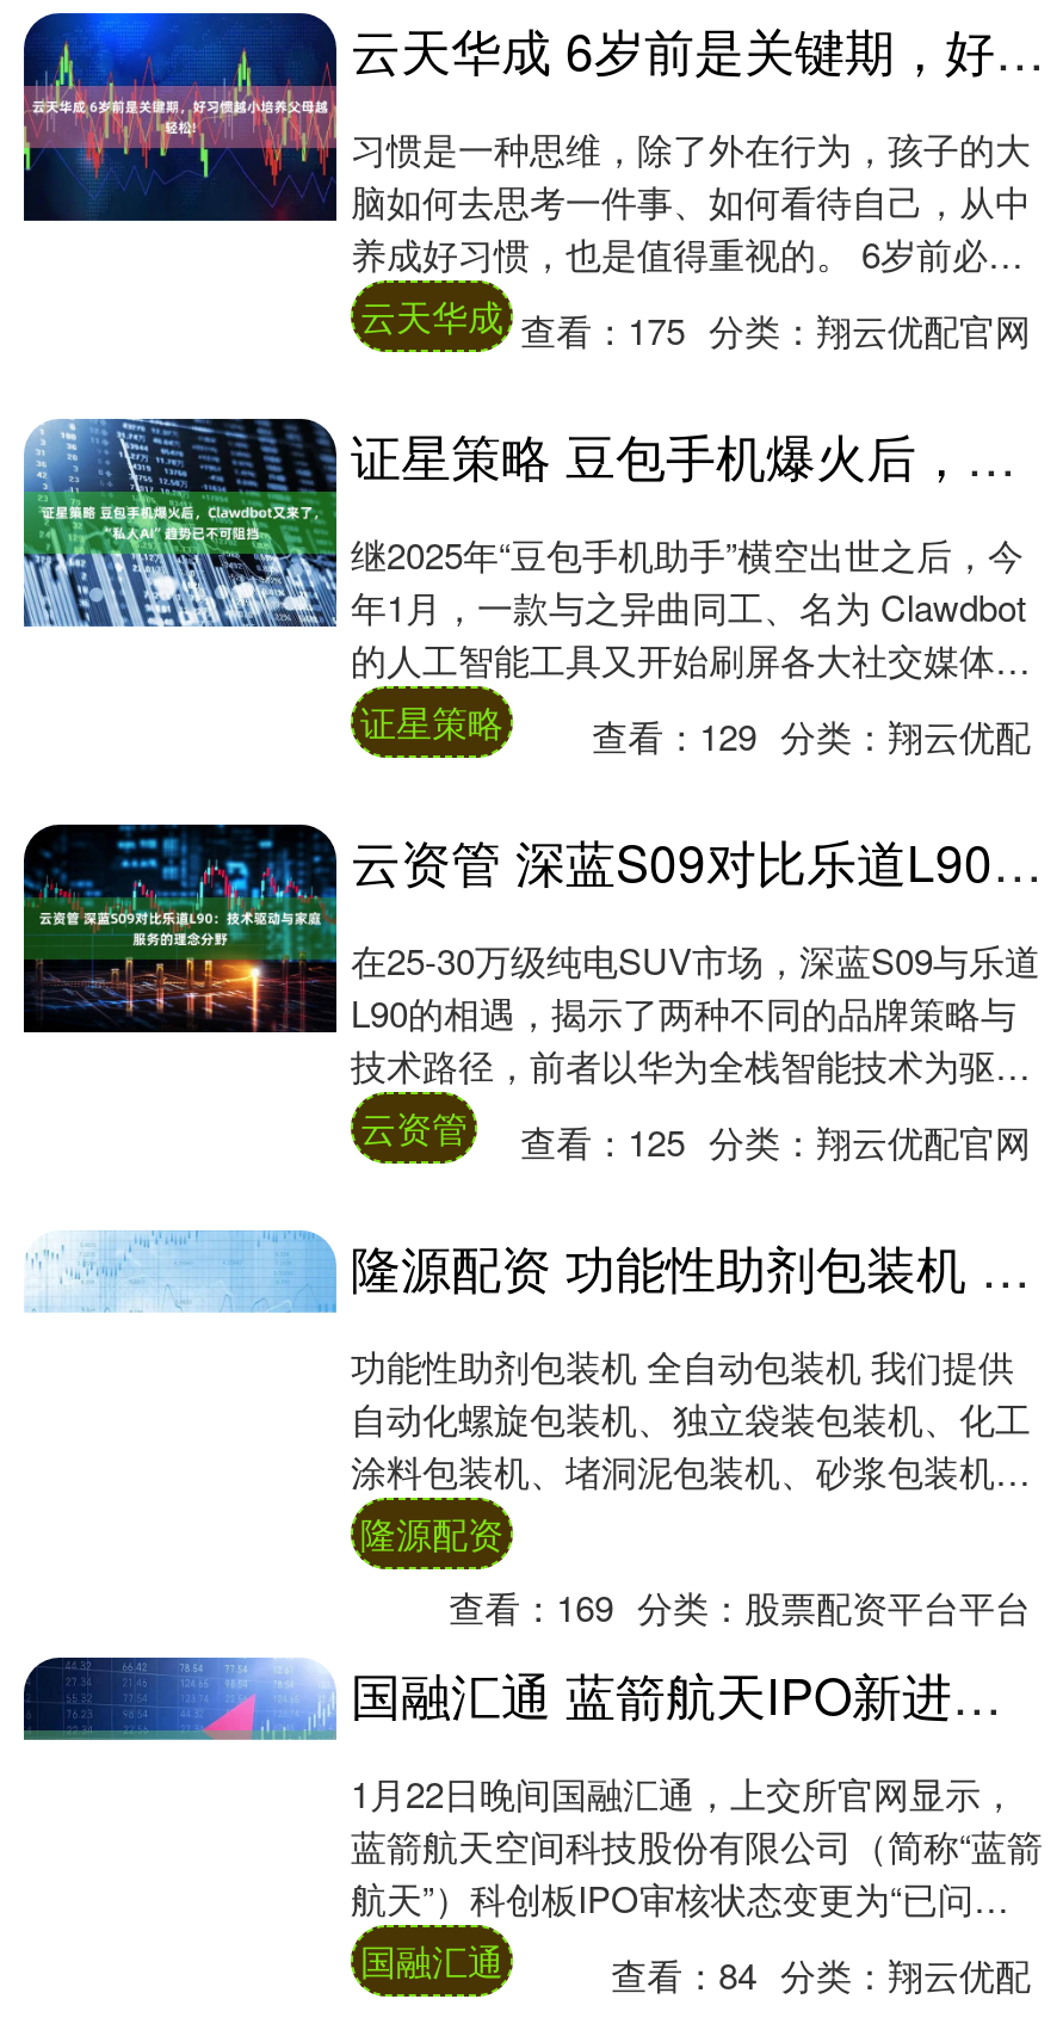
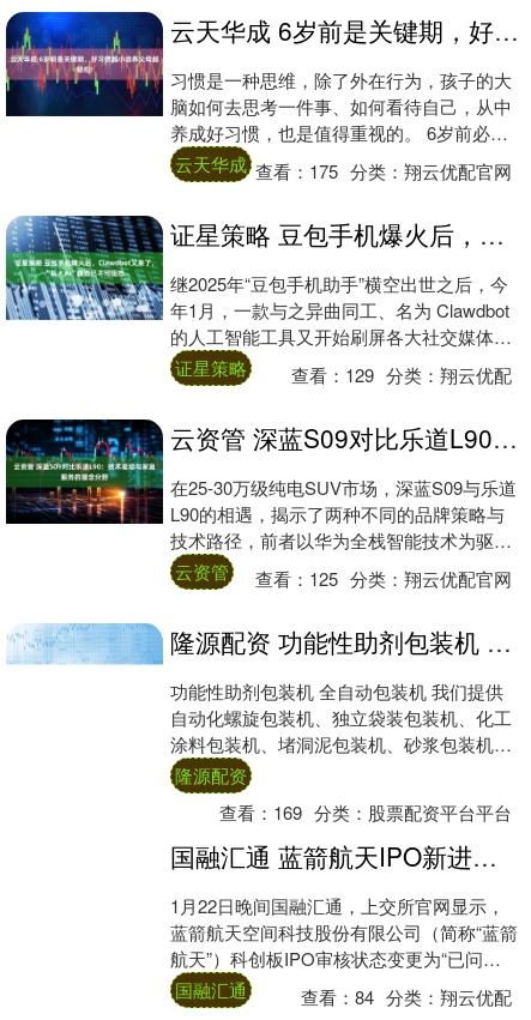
- [image]
